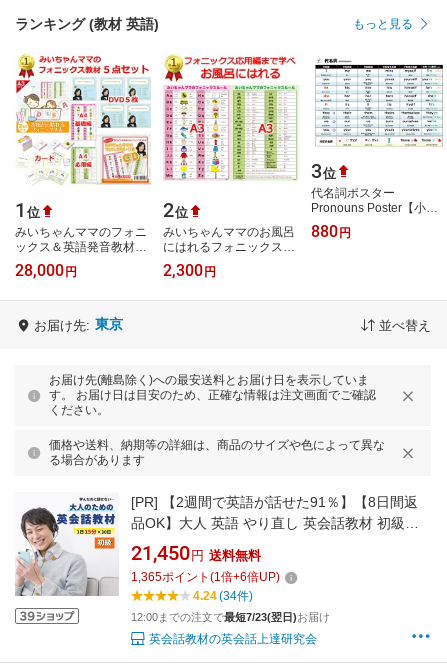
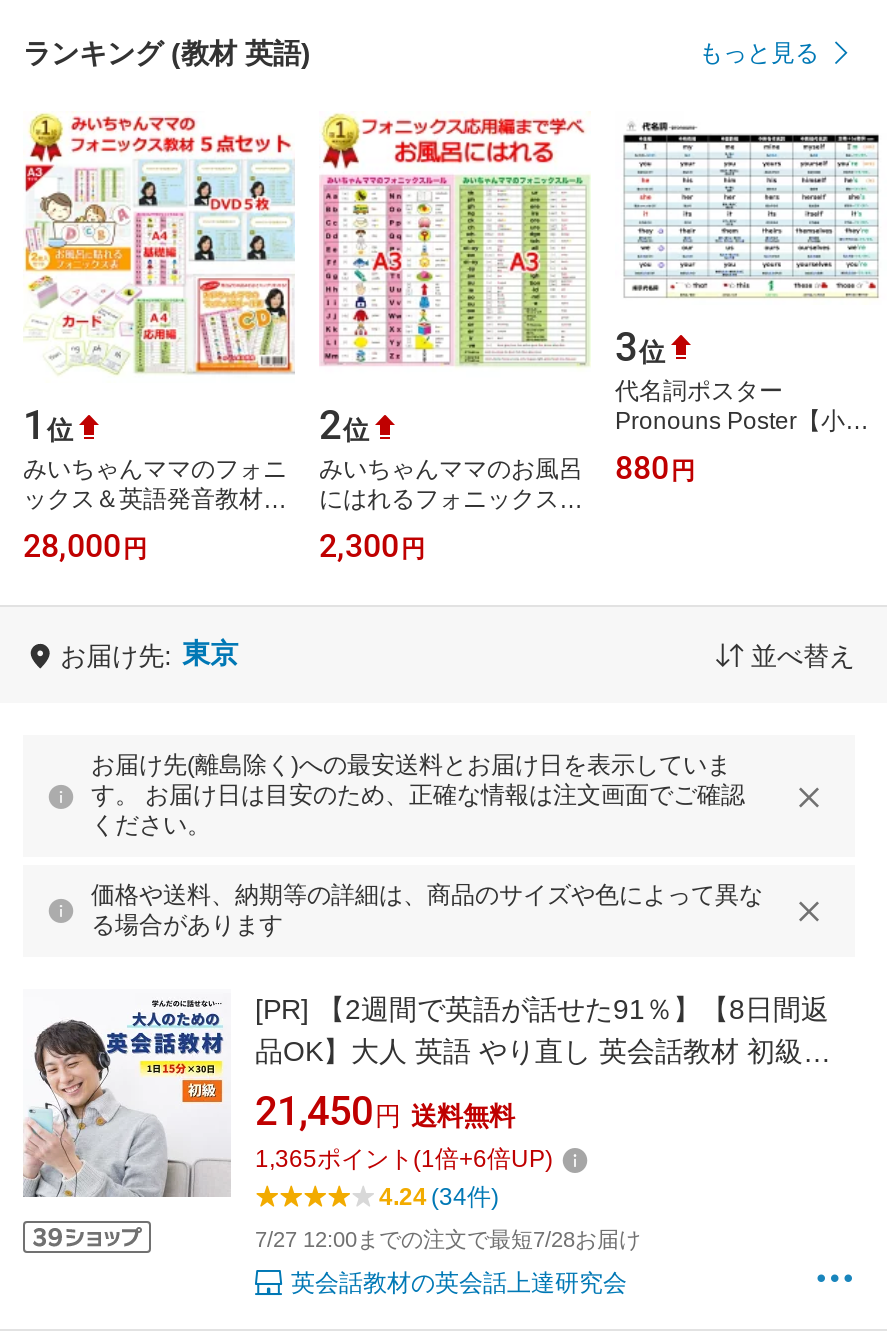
- 12:00までの注文で最短7/23(翌日)お届け
+ 7/27 12:00までの注文で最短7/28お届け
